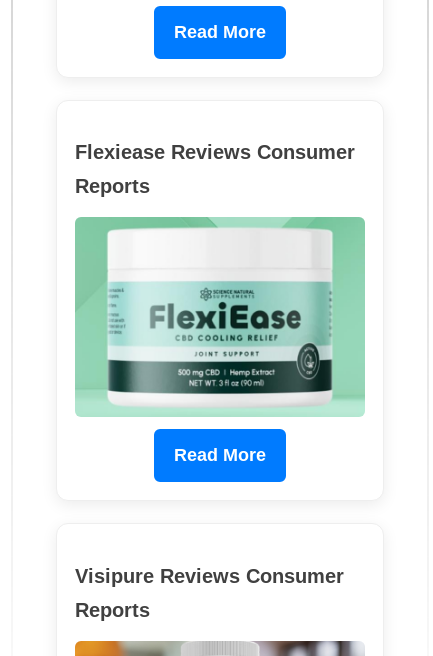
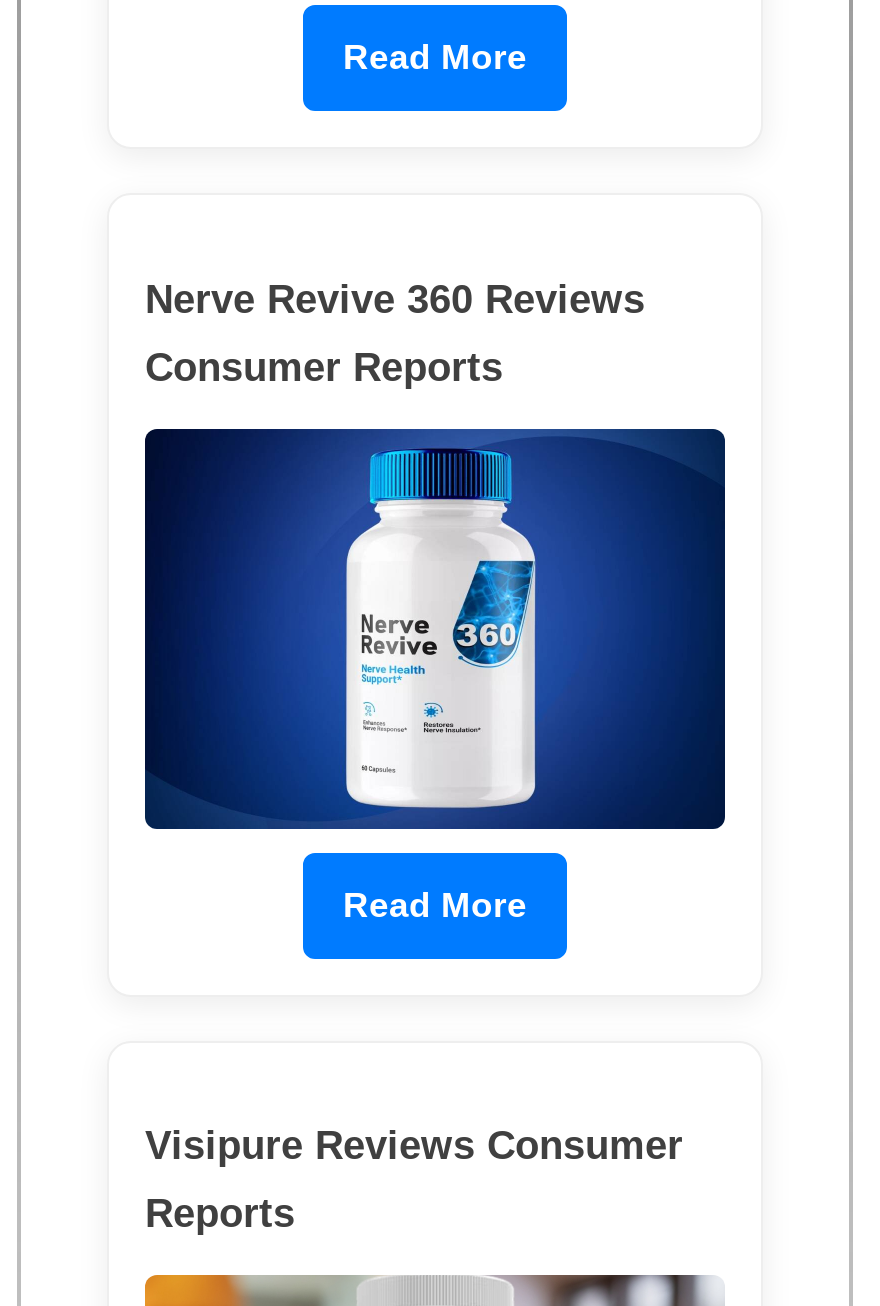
- Flexiease Reviews Consumer
+ Nerve Revive 360 Reviews

- Reports
+ Consumer Reports

- [image]
+ [image]
